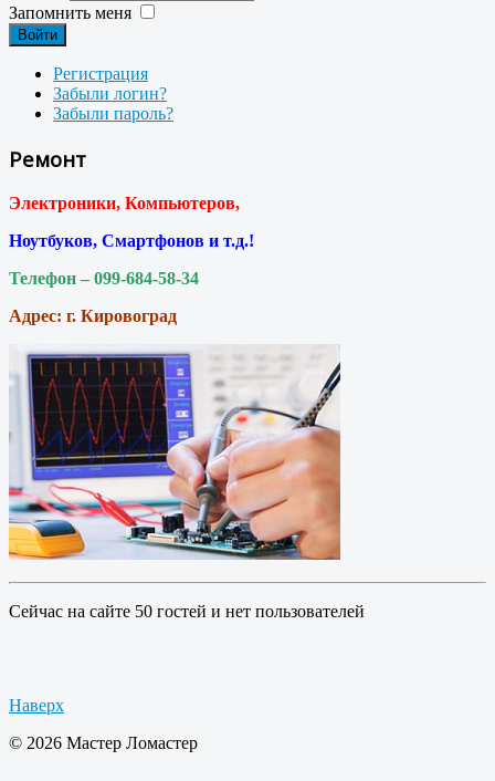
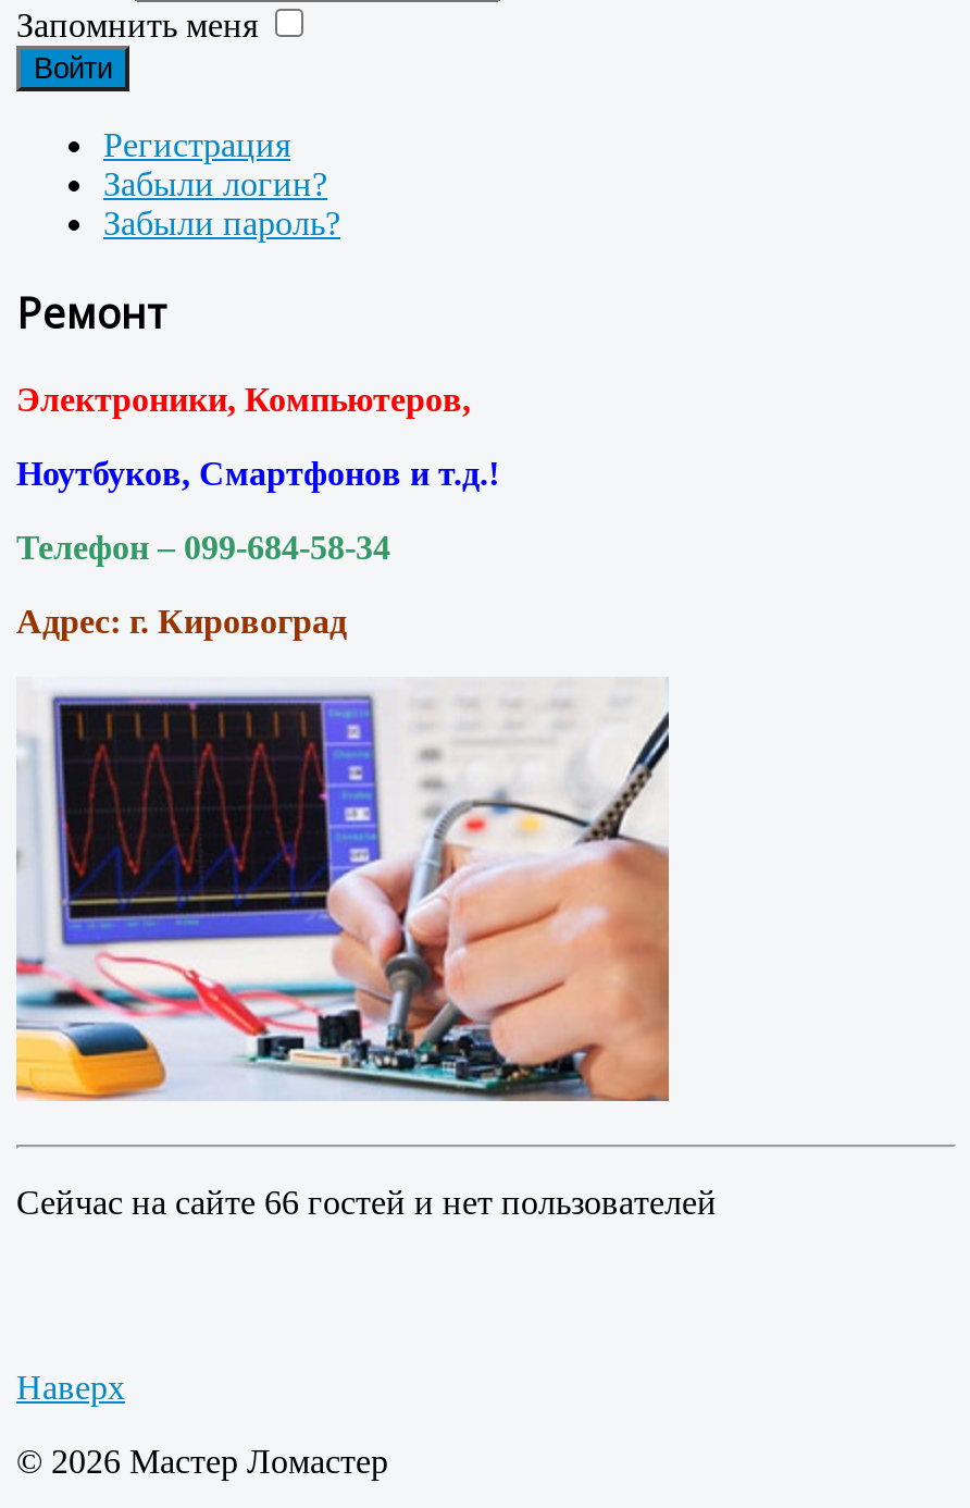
- Сейчас на сайте 50 гостей и нет пользователей
+ Сейчас на сайте 66 гостей и нет пользователей
